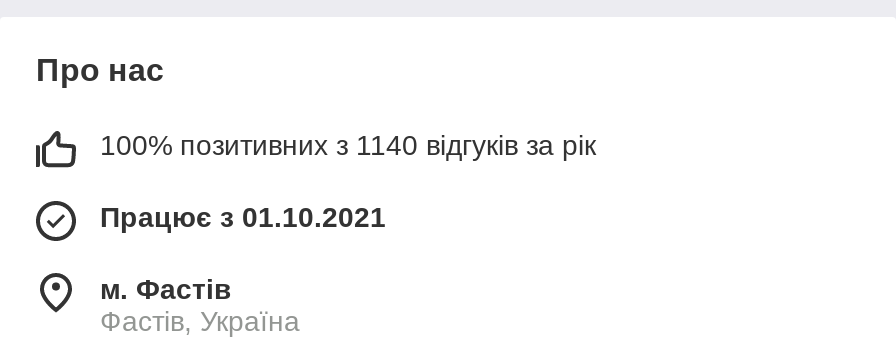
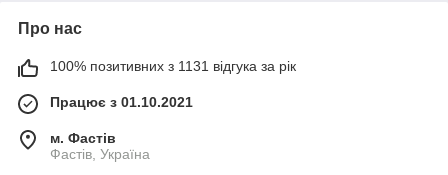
- 100% позитивних з 1140 відгуків за рік
+ 100% позитивних з 1131 відгука за рік
